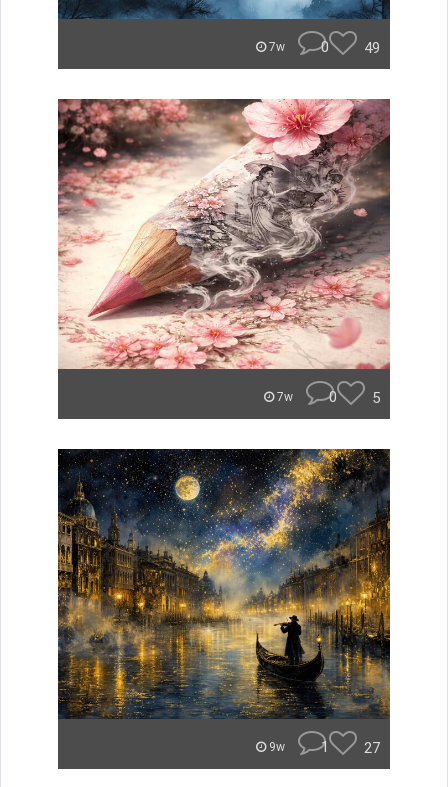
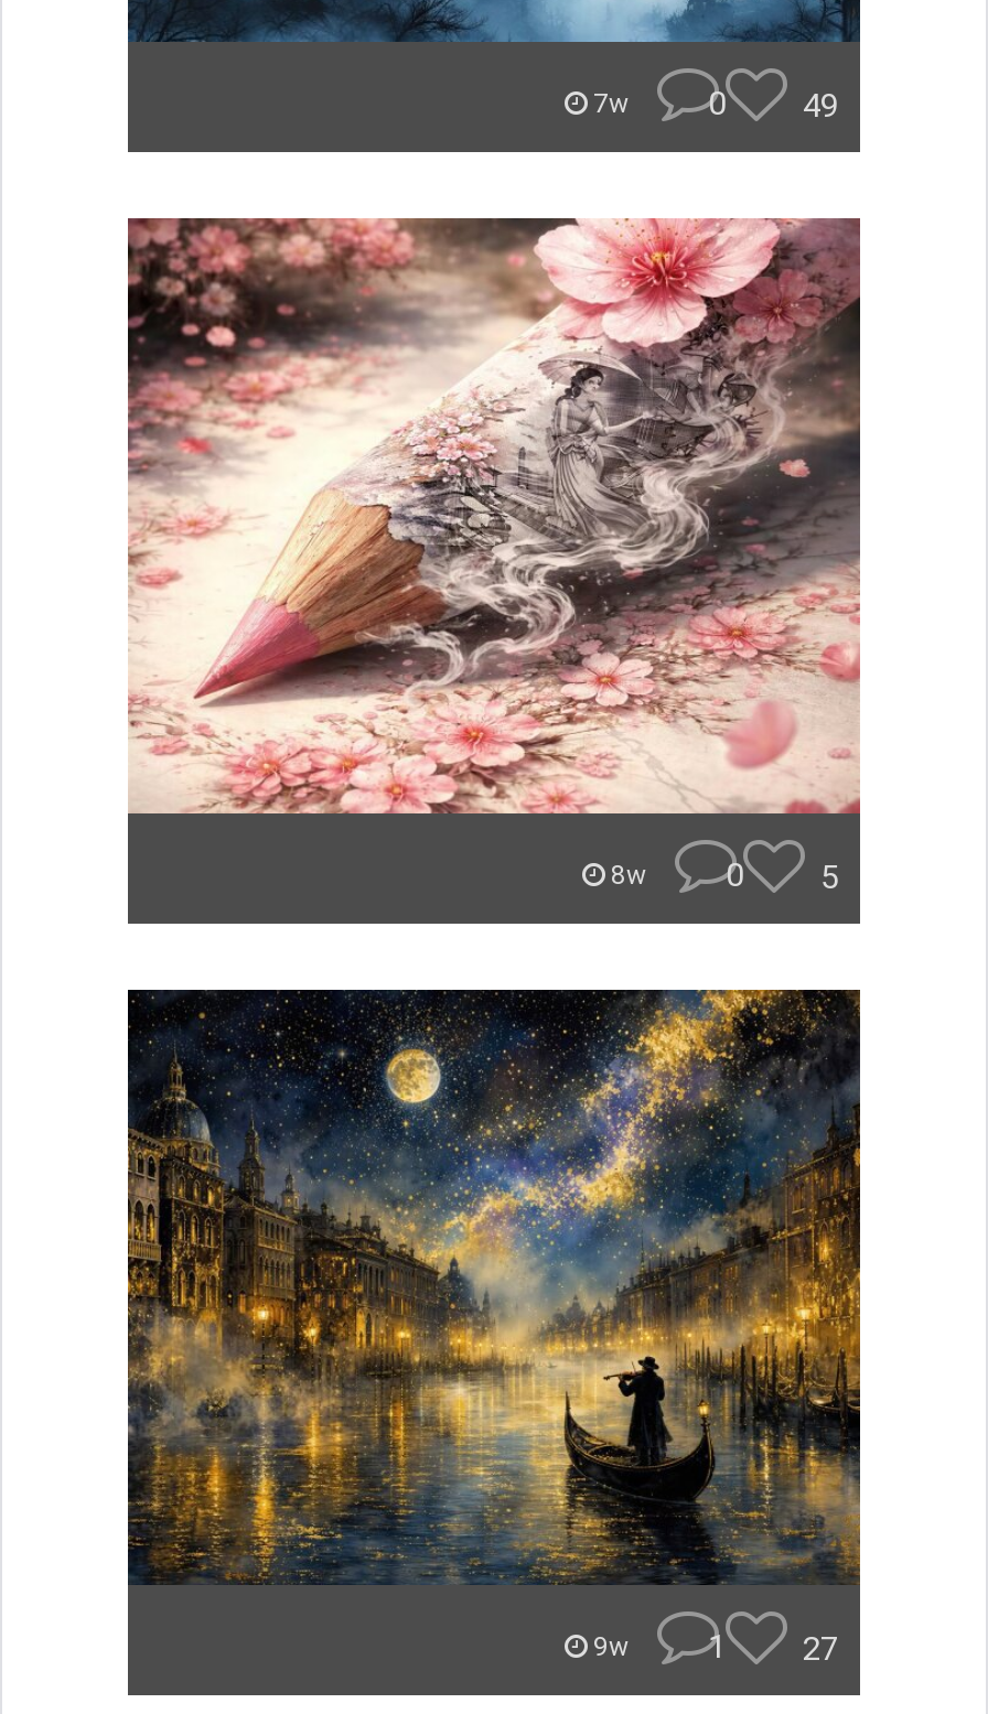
- 7w
+ 8w
